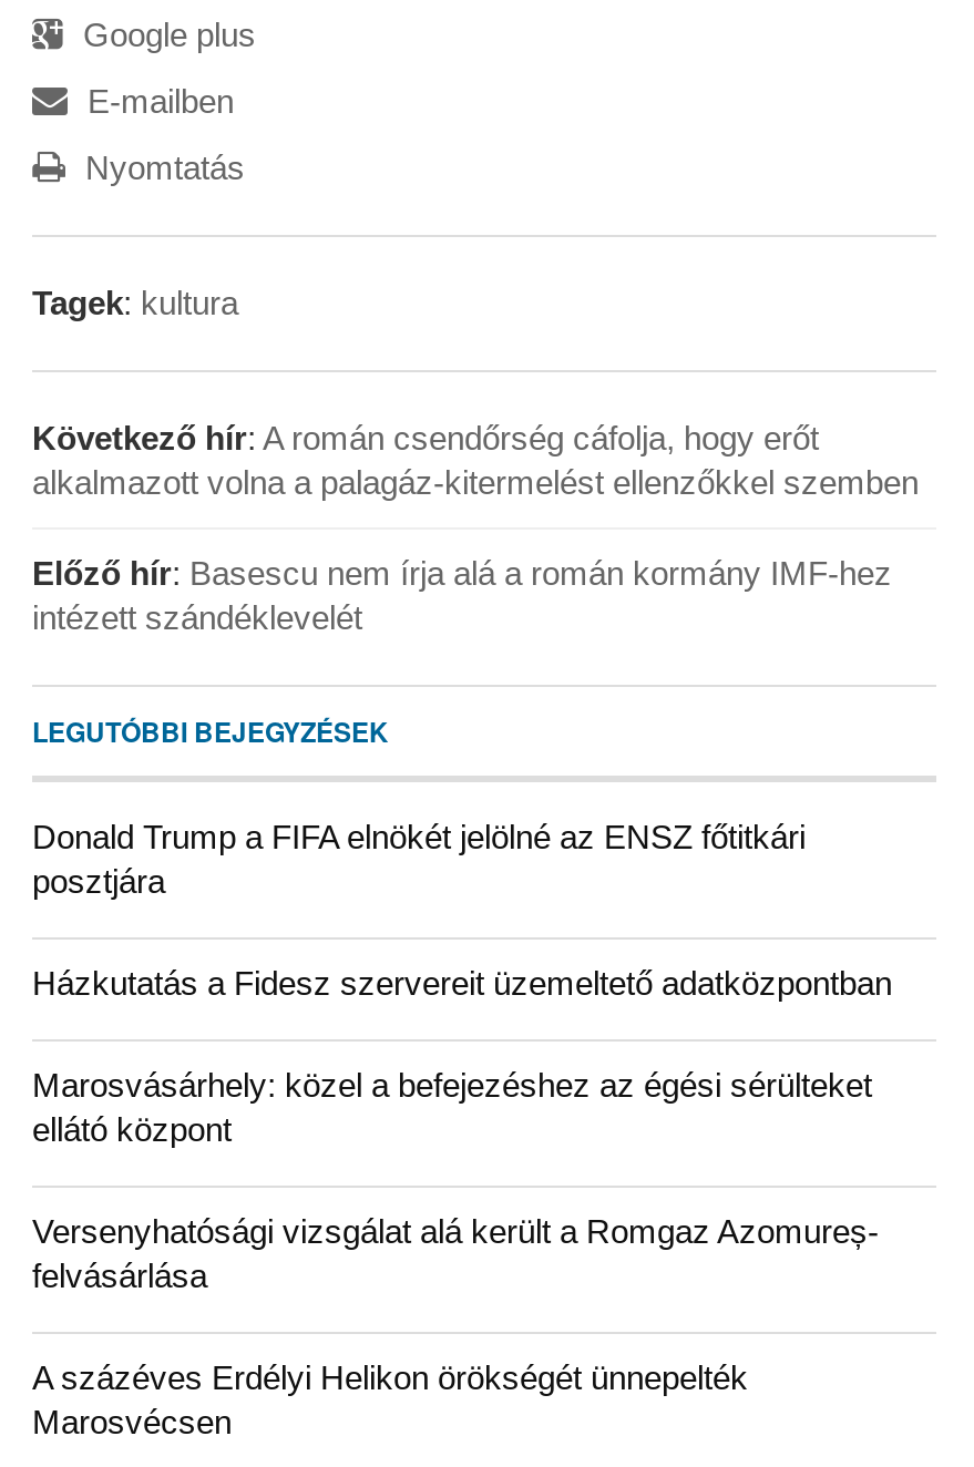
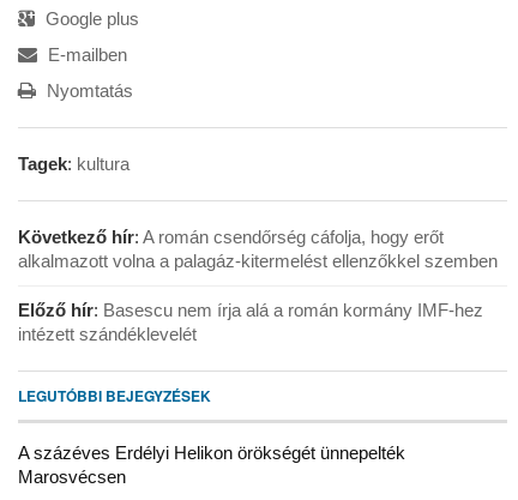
- Donald Trump a FIFA elnökét jelölné az ENSZ főtitkári
- posztjára
- Házkutatás a Fidesz szervereit üzemeltető adatközpontban
- Marosvásárhely: közel a befejezéshez az égési sérülteket
- ellátó központ
- Versenyhatósági vizsgálat alá került a Romgaz Azomureș-
- felvásárlása
